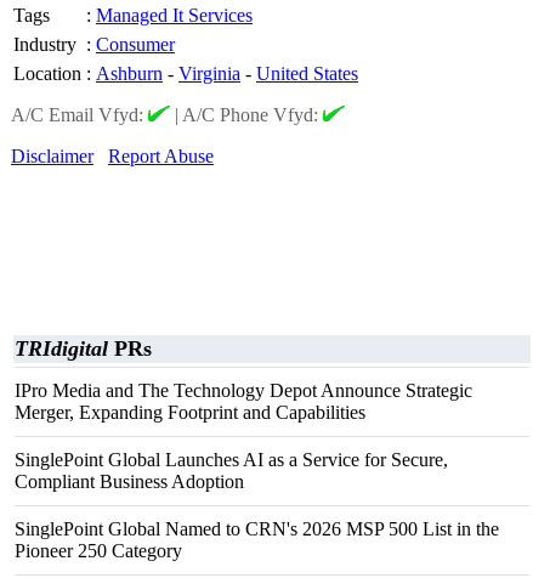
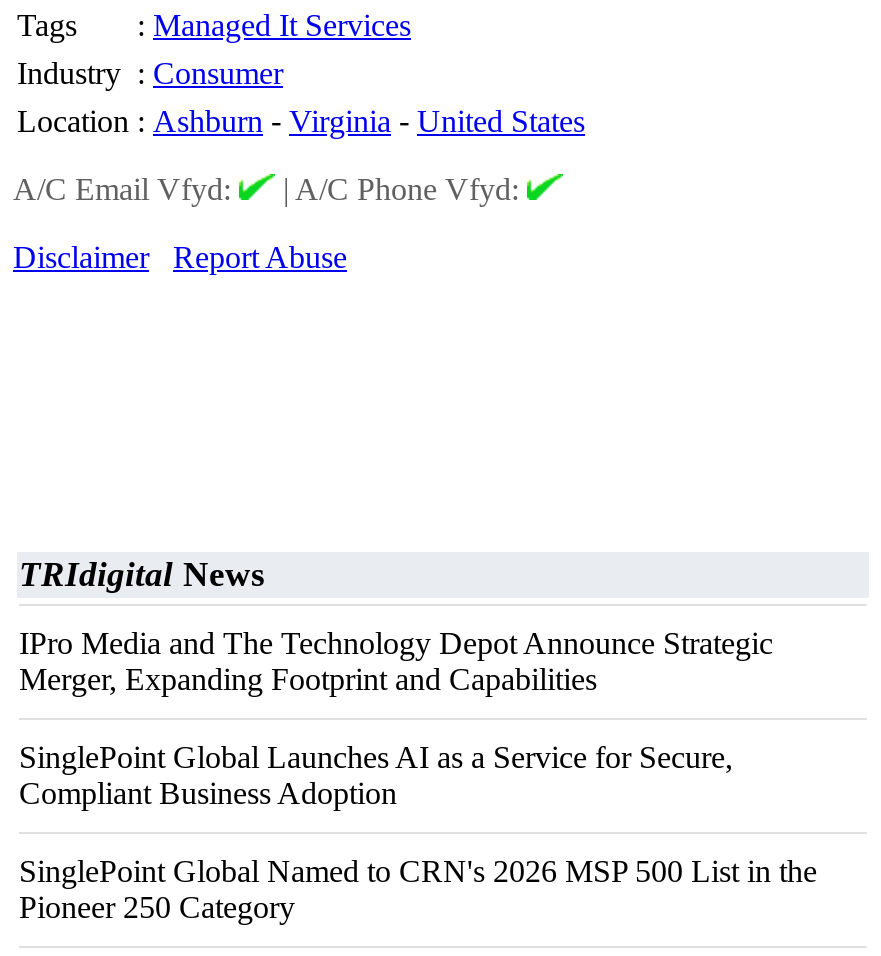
- TRIdigital PRs
+ TRIdigital News
